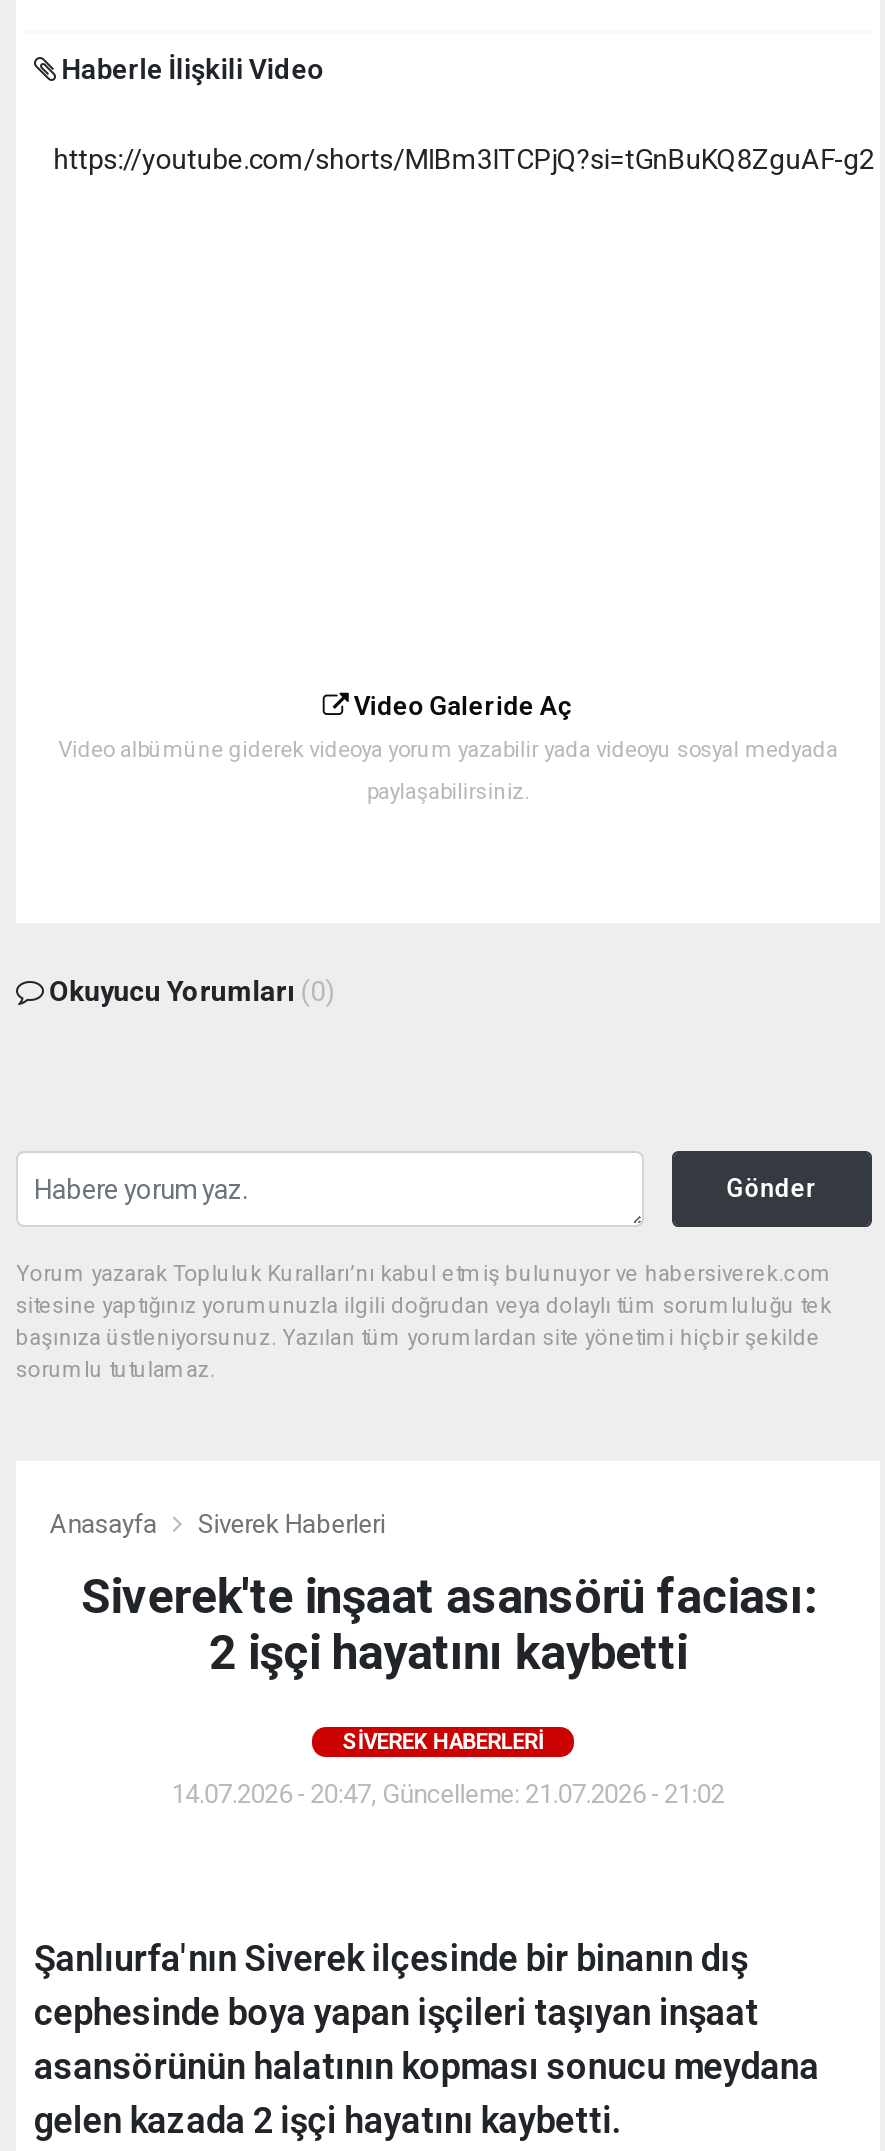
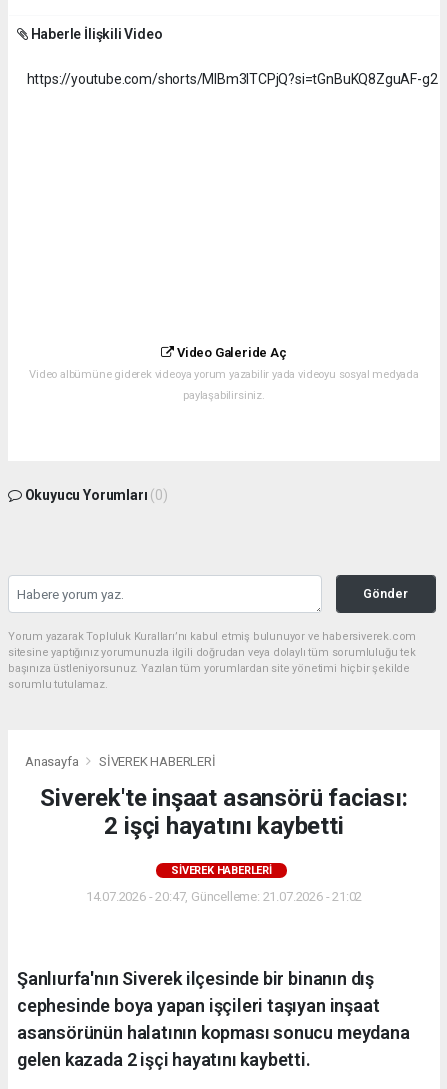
- Siverek Haberleri
+ SİVEREK HABERLERİ

- SIVEREK HABERLERI
+ SİVEREK HABERLERİ
